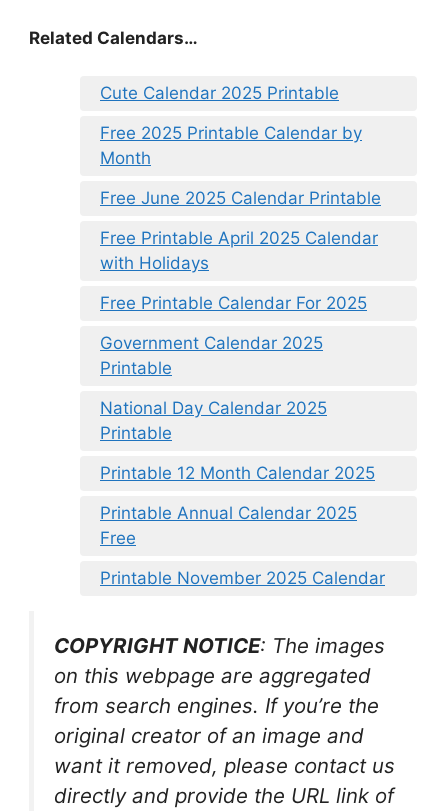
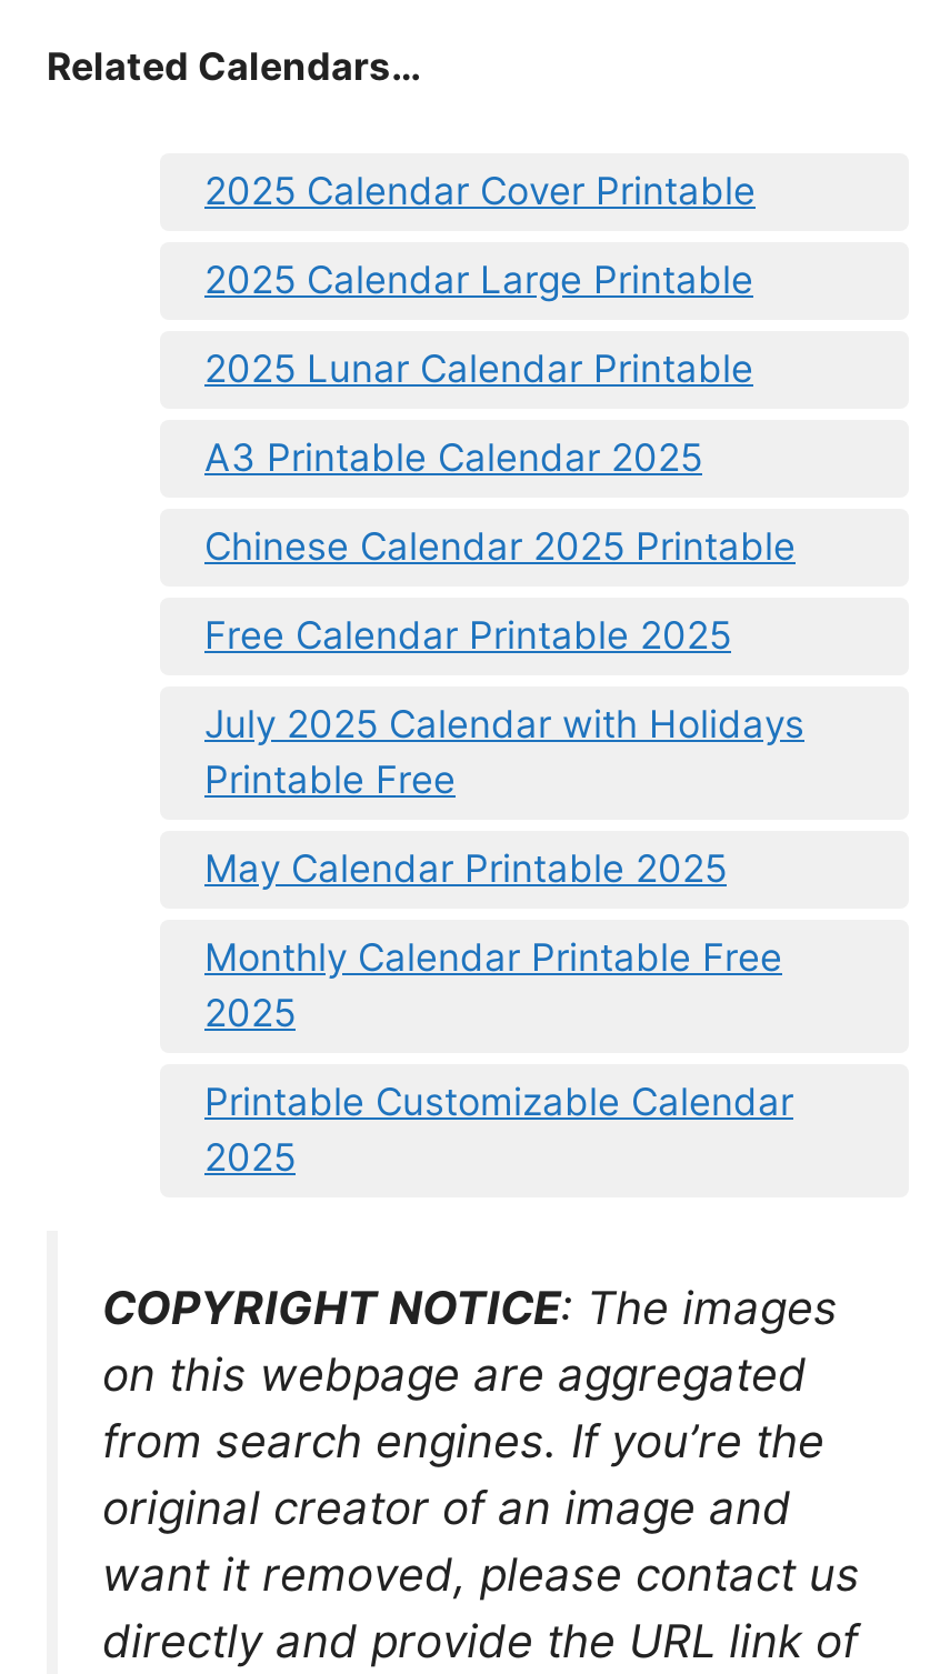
- Cute Calendar 2025 Printable
+ 2025 Calendar Cover Printable

- Free 2025 Printable Calendar by
- Month
+ 2025 Calendar Large Printable

- Free June 2025 Calendar Printable
+ 2025 Lunar Calendar Printable

- Free Printable April 2025 Calendar
- with Holidays
+ A3 Printable Calendar 2025

- Free Printable Calendar For 2025
+ Chinese Calendar 2025 Printable

- Government Calendar 2025
- Printable
+ Free Calendar Printable 2025

- National Day Calendar 2025
- Printable
+ July 2025 Calendar with Holidays
+ Printable Free

- Printable 12 Month Calendar 2025
+ May Calendar Printable 2025

- Printable Annual Calendar 2025
- Free
+ Monthly Calendar Printable Free
+ 2025

- Printable November 2025 Calendar
+ Printable Customizable Calendar
+ 2025
